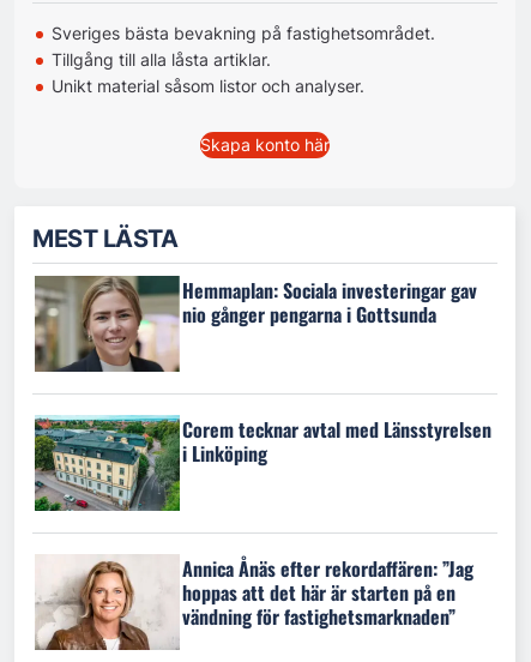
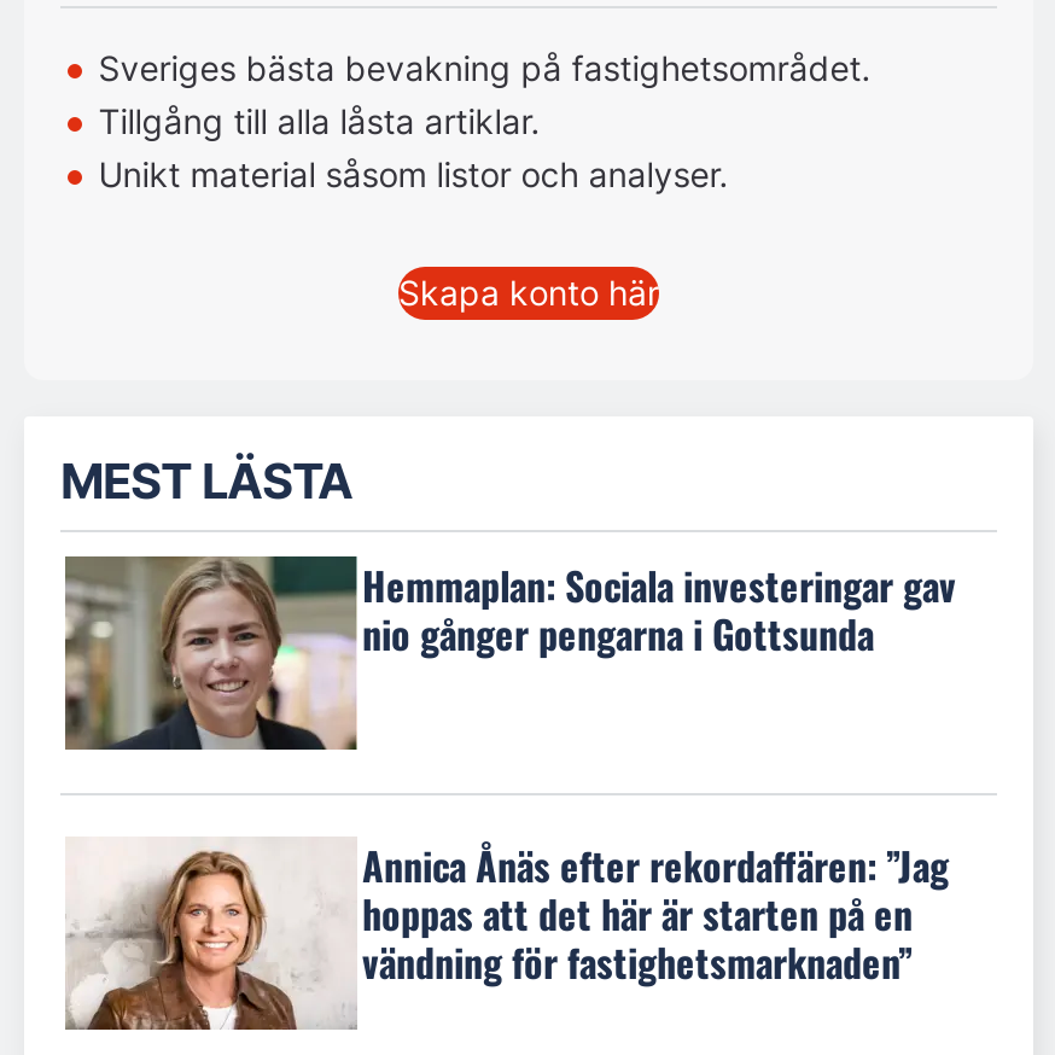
- [image]
- Corem tecknar avtal med Länsstyrelsen
- i Linköping
